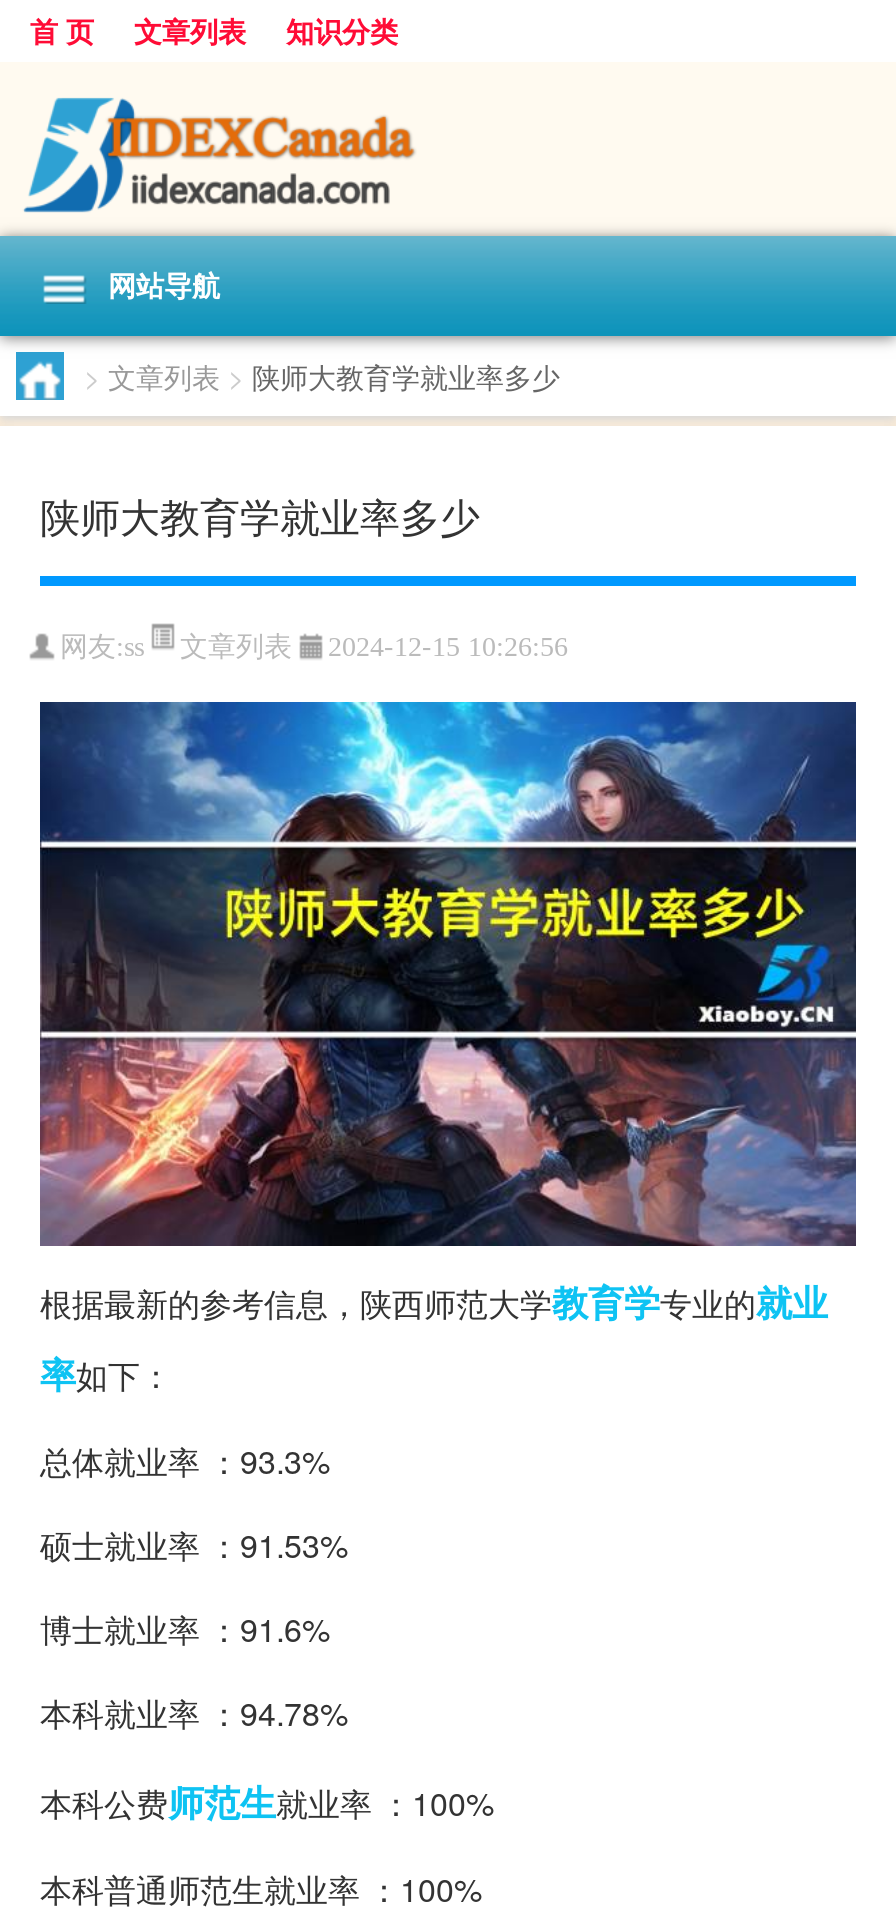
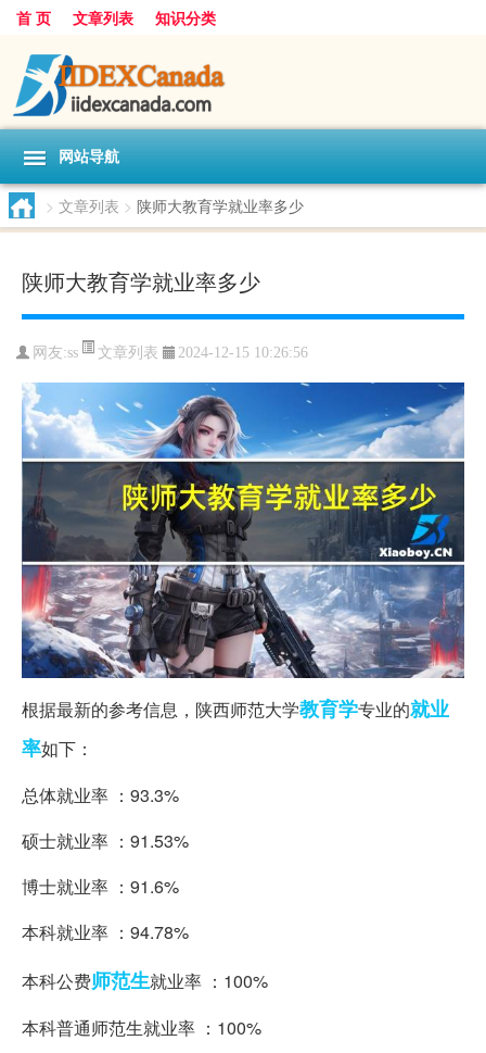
- [image]
+ [image]
